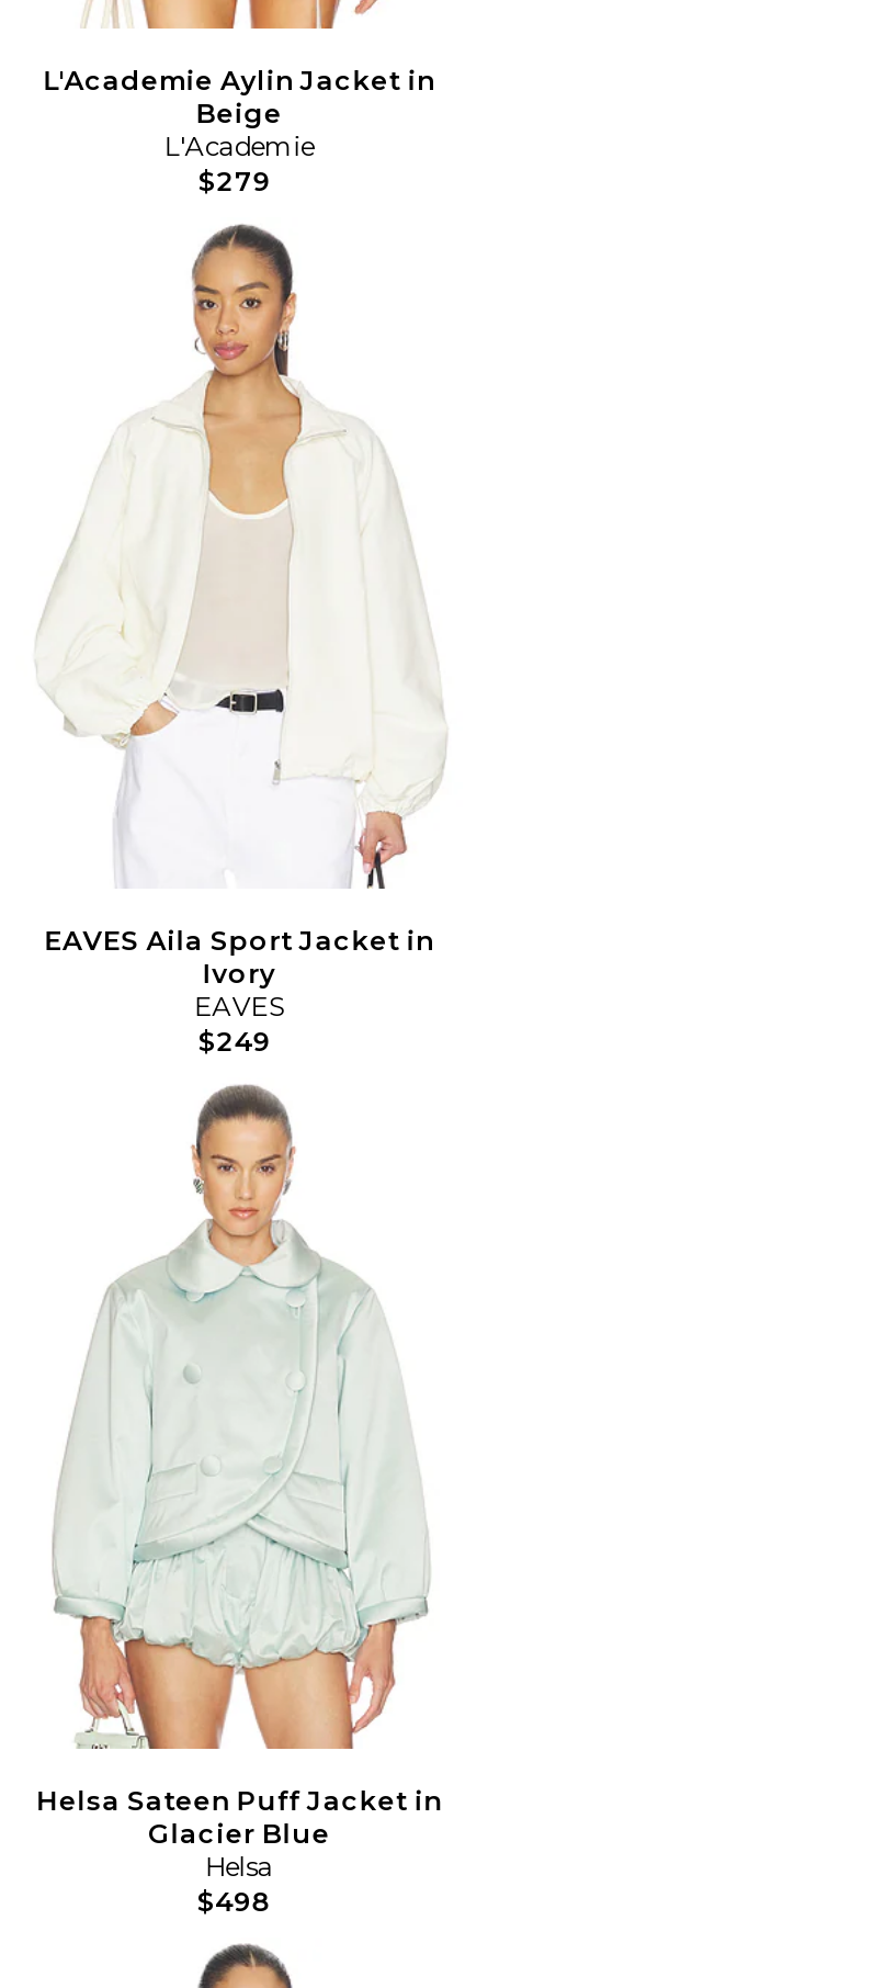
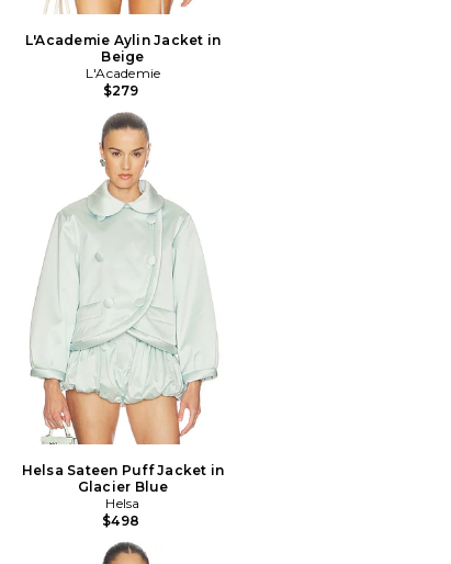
- [image]
- EAVES Aila Sport Jacket in
- Ivory
- EAVES
- $249
